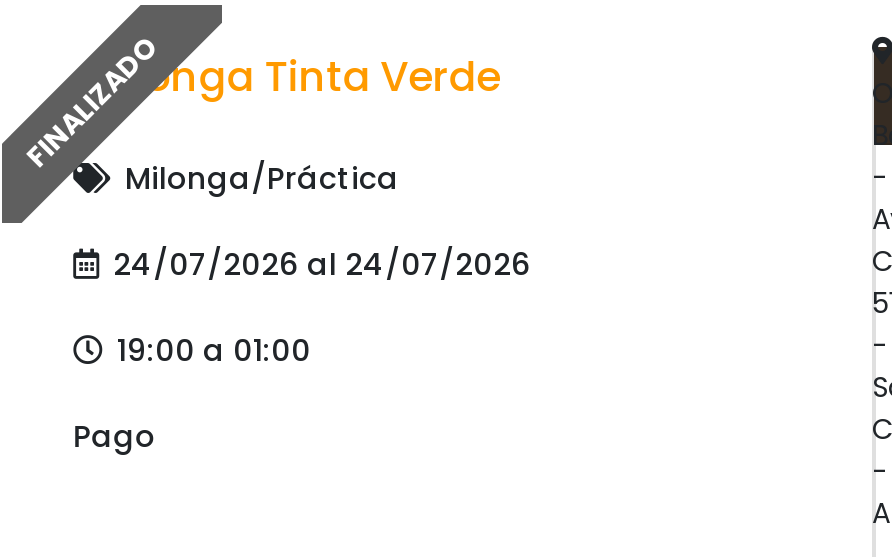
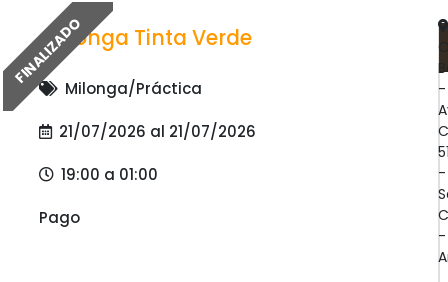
- 24/07/2026 al 24/07/2026
+ 21/07/2026 al 21/07/2026
